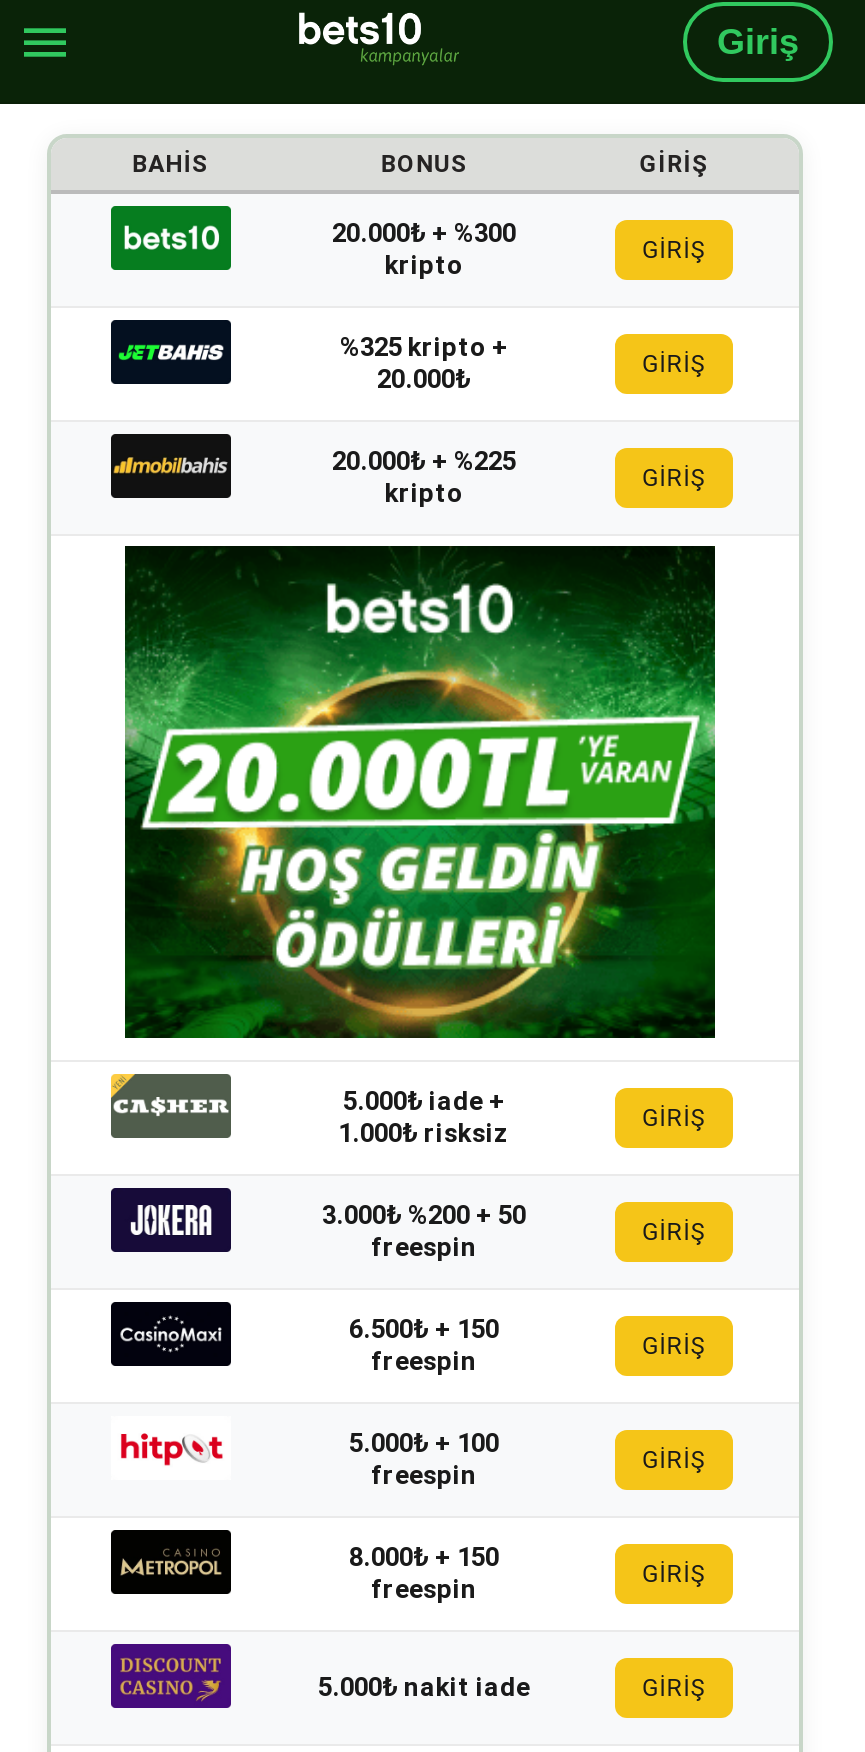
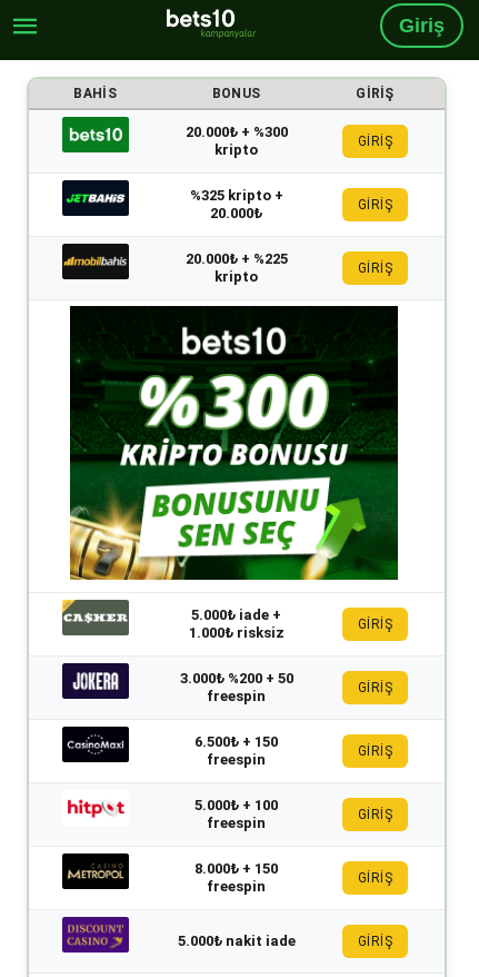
- [image]
+ [image]
